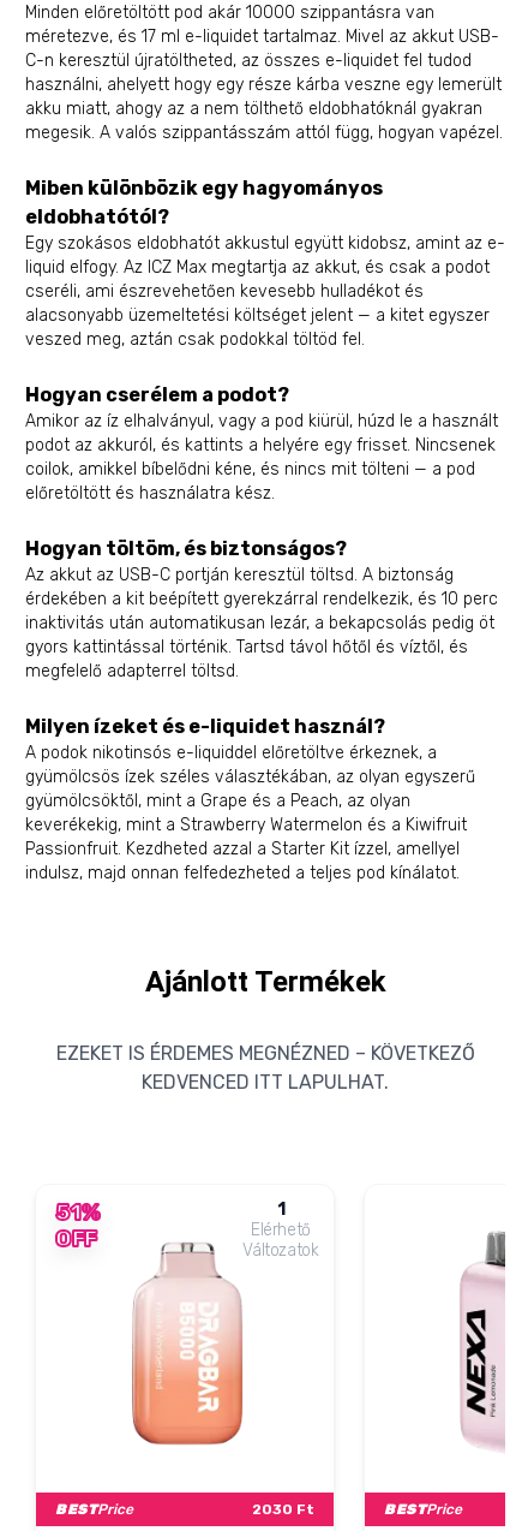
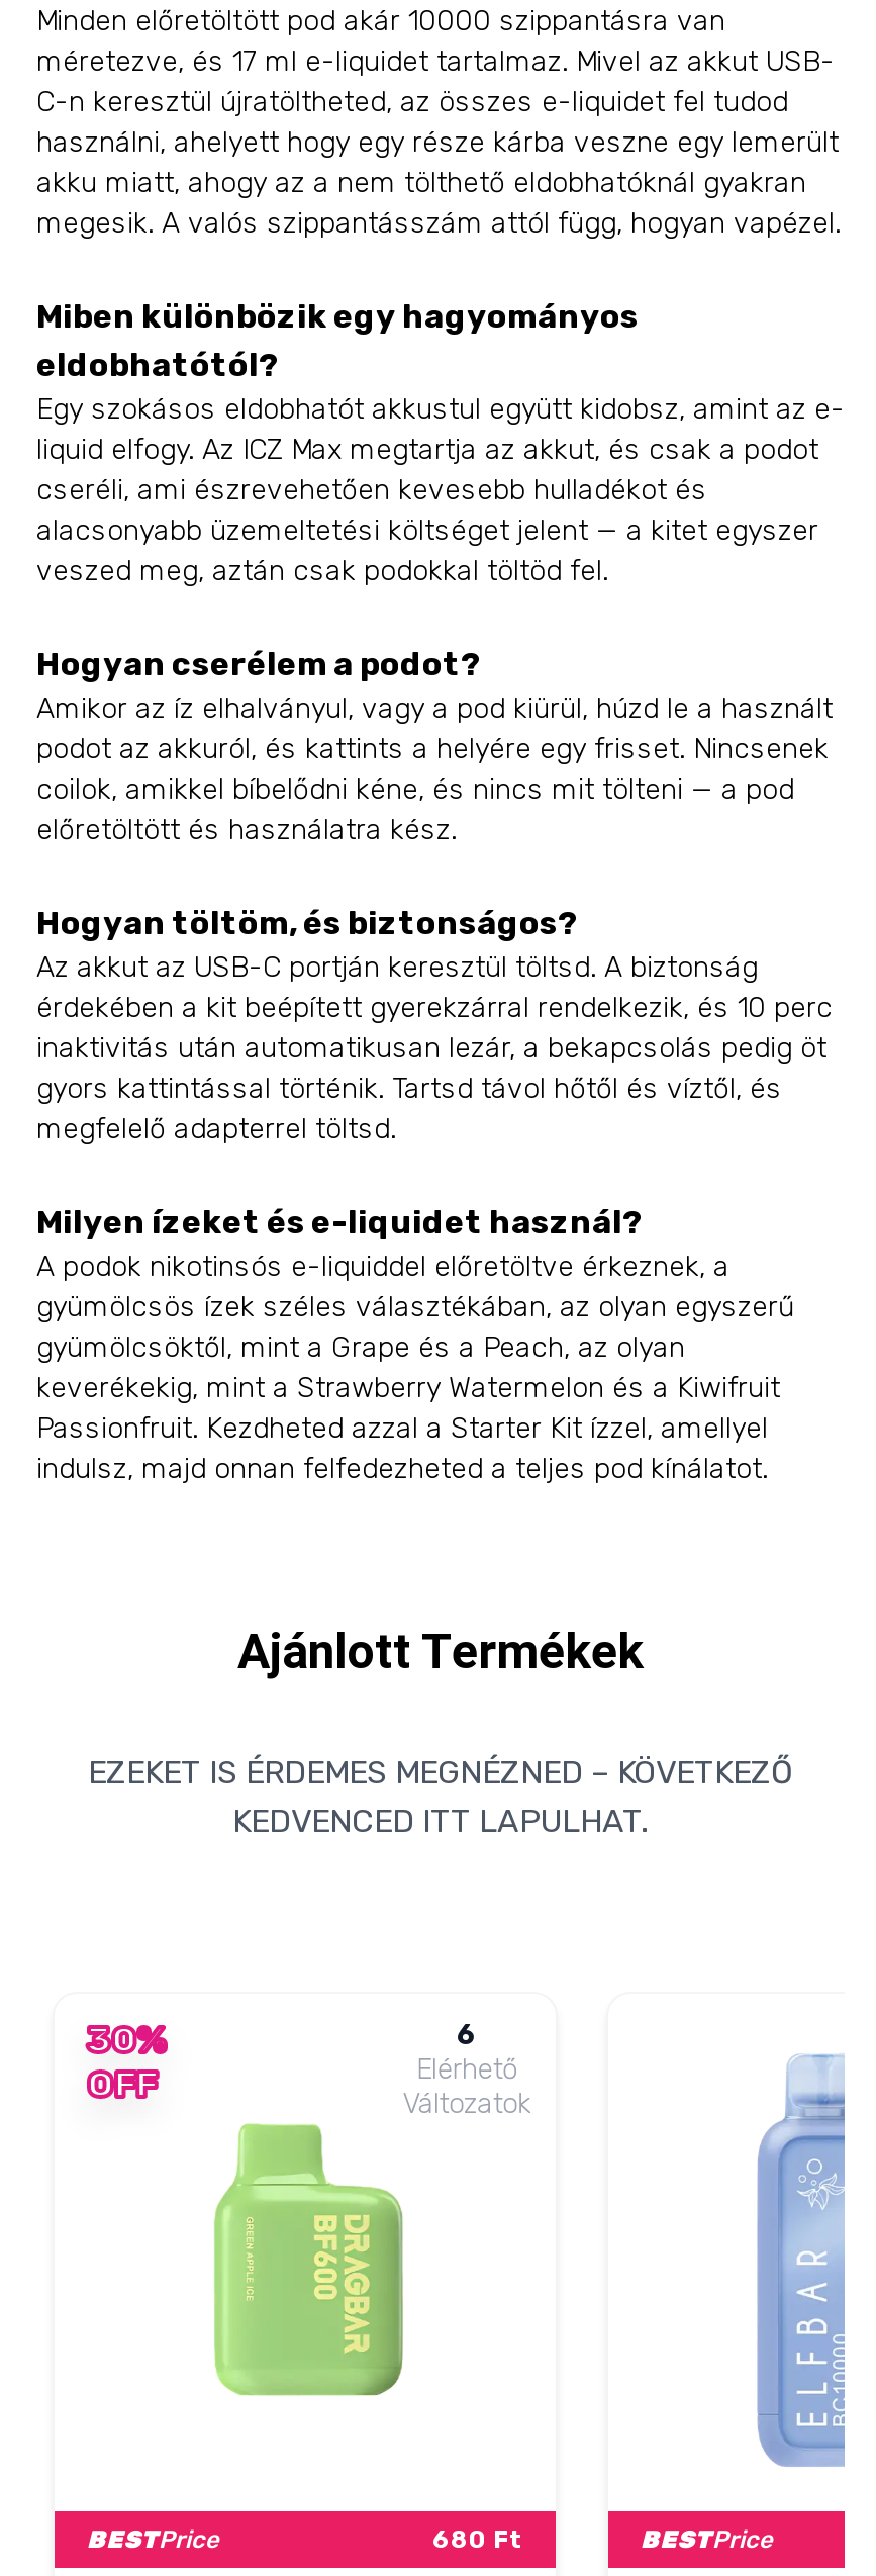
- 51%
+ 30%

- 1
+ 6

- [image]
+ [image]

- [image]
+ [image]

- 2030 Ft
+ 680 Ft
